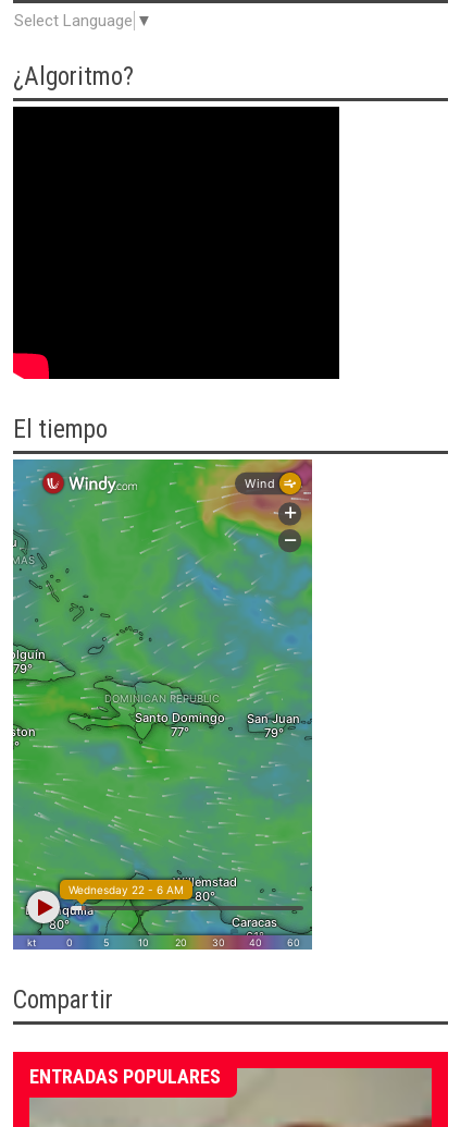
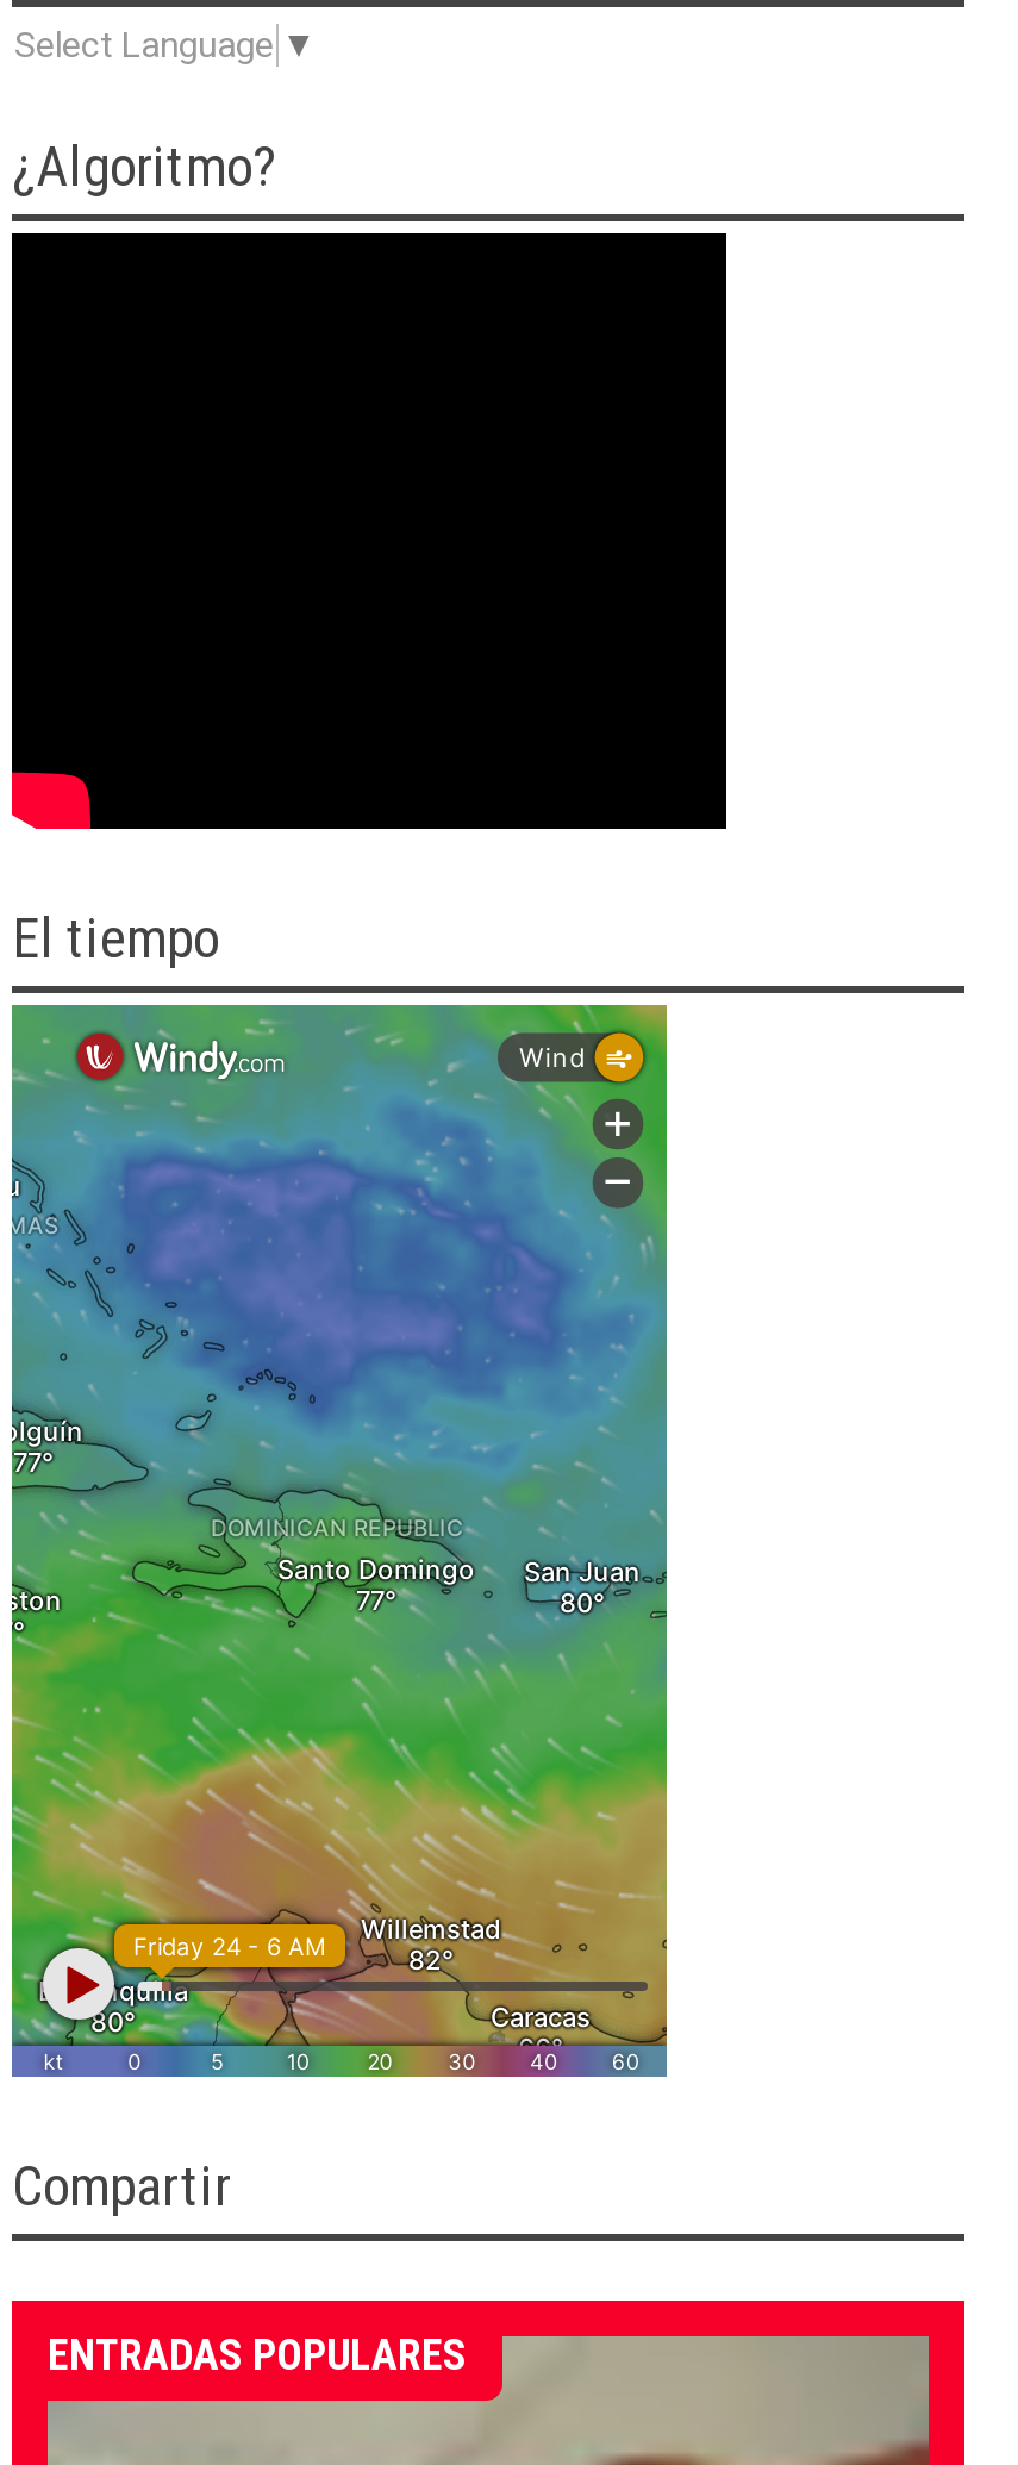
- [image]
+ [image]
